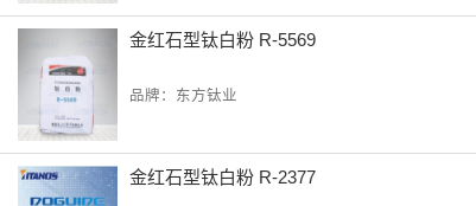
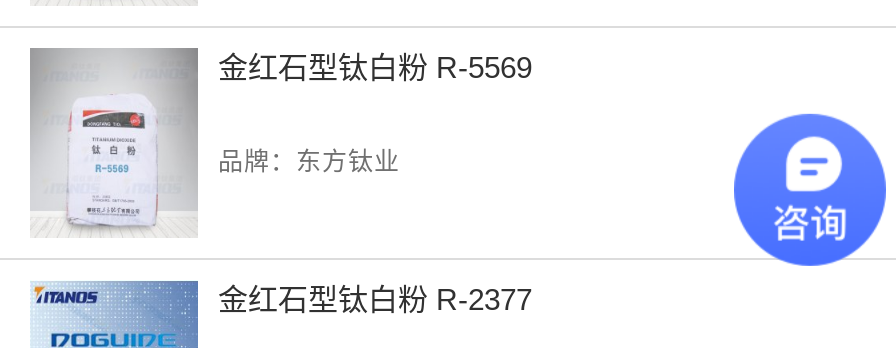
+ [image]
